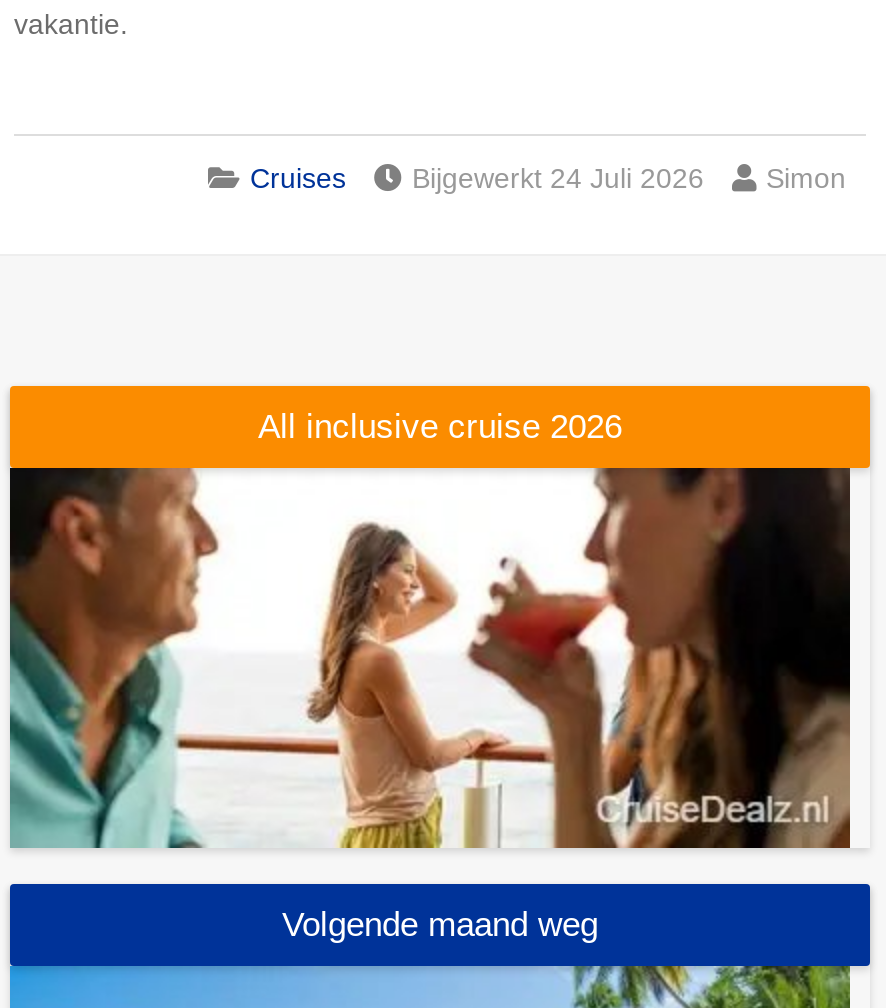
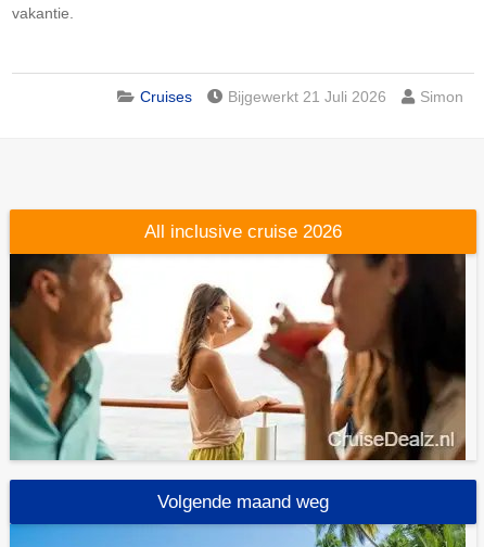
- Bijgewerkt 24 Juli 2026
+ Bijgewerkt 21 Juli 2026
